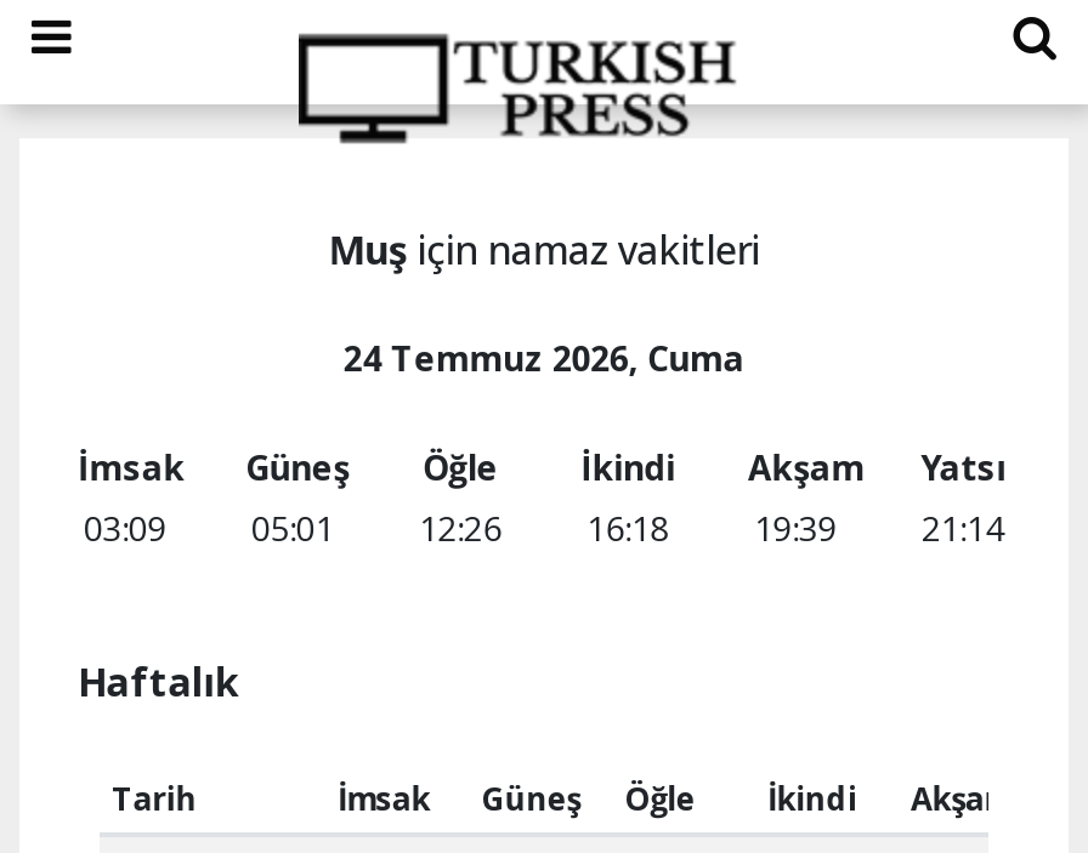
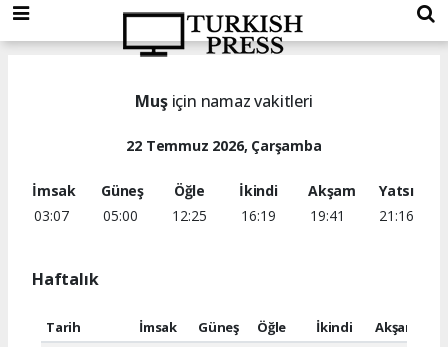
- 24 Temmuz 2026, Cuma
+ 22 Temmuz 2026, Çarşamba

- 03:09
+ 03:07

- 05:01
+ 05:00

- 12:26
+ 12:25

- 16:18
+ 16:19

- 19:39
+ 19:41

- 21:14
+ 21:16
